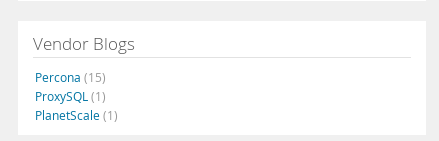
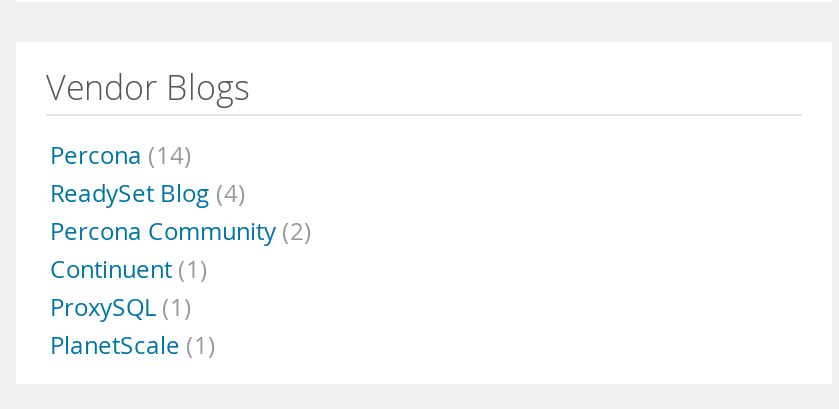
- Percona (15)
+ Percona (14)
+ ReadySet Blog (4)
+ Percona Community (2)
+ Continuent (1)
